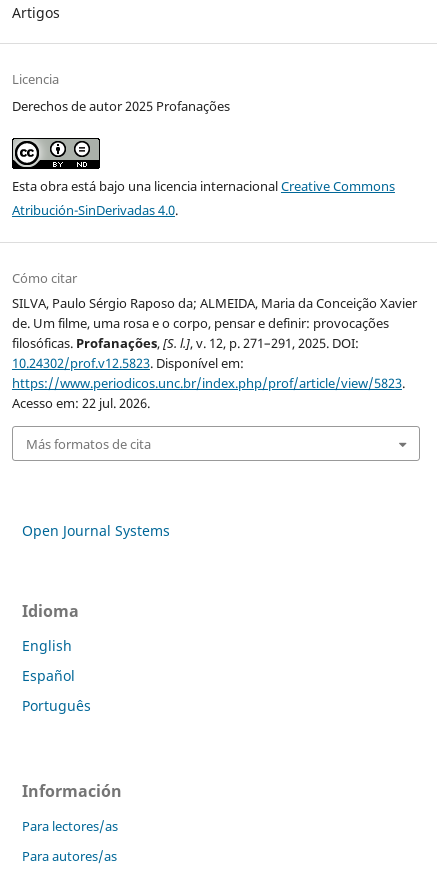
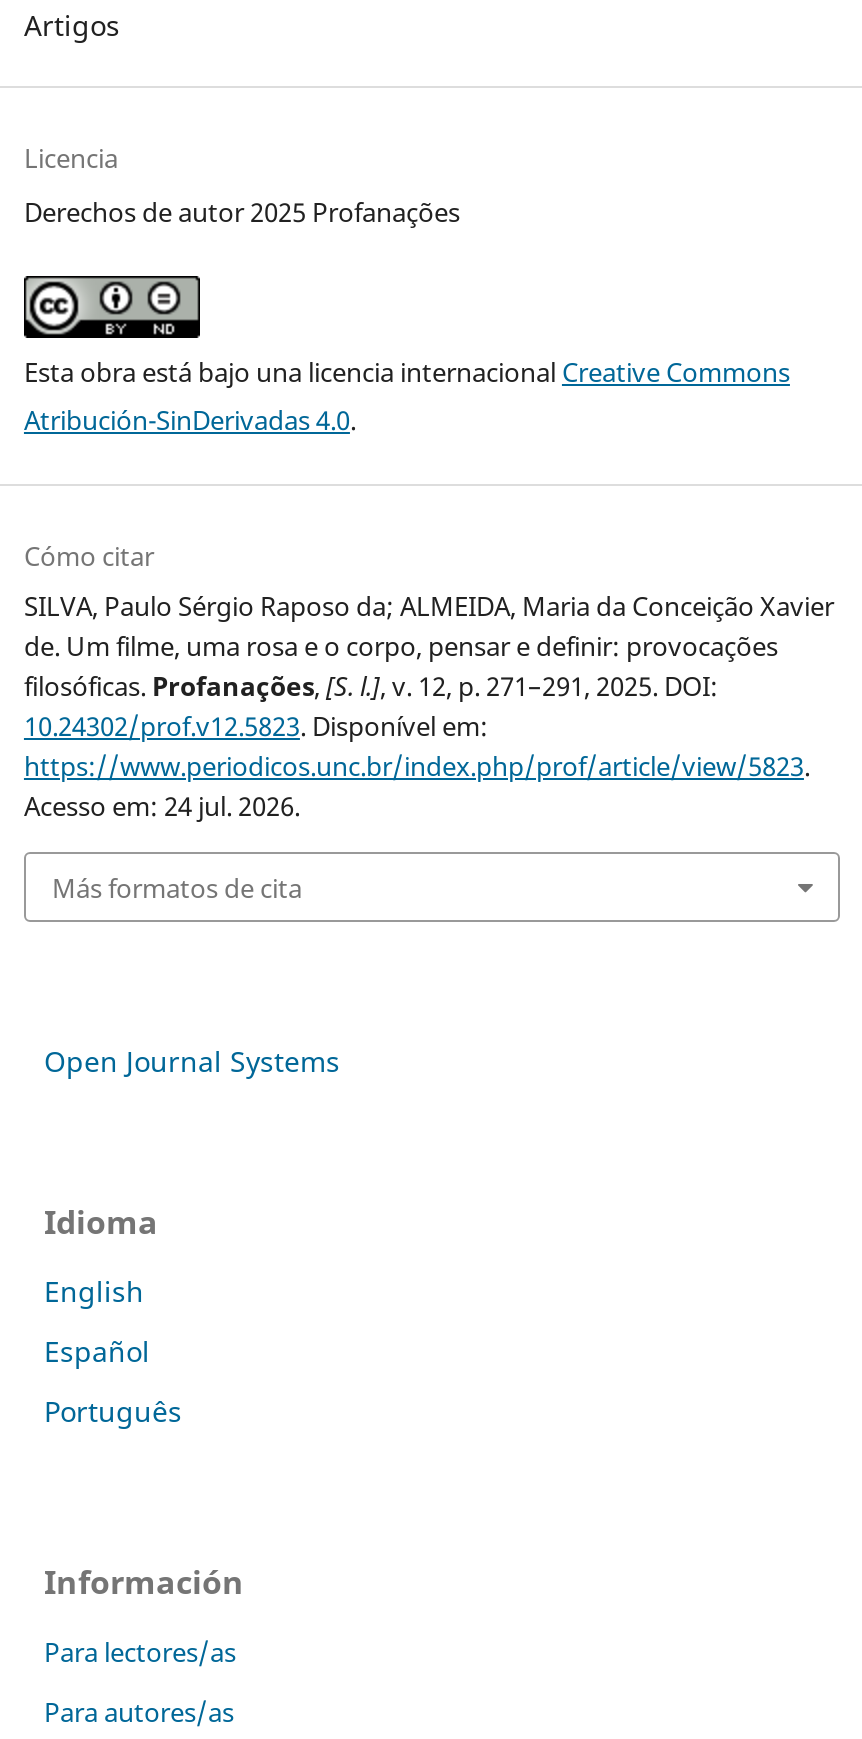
- Acesso em: 22 jul. 2026.
+ Acesso em: 24 jul. 2026.
